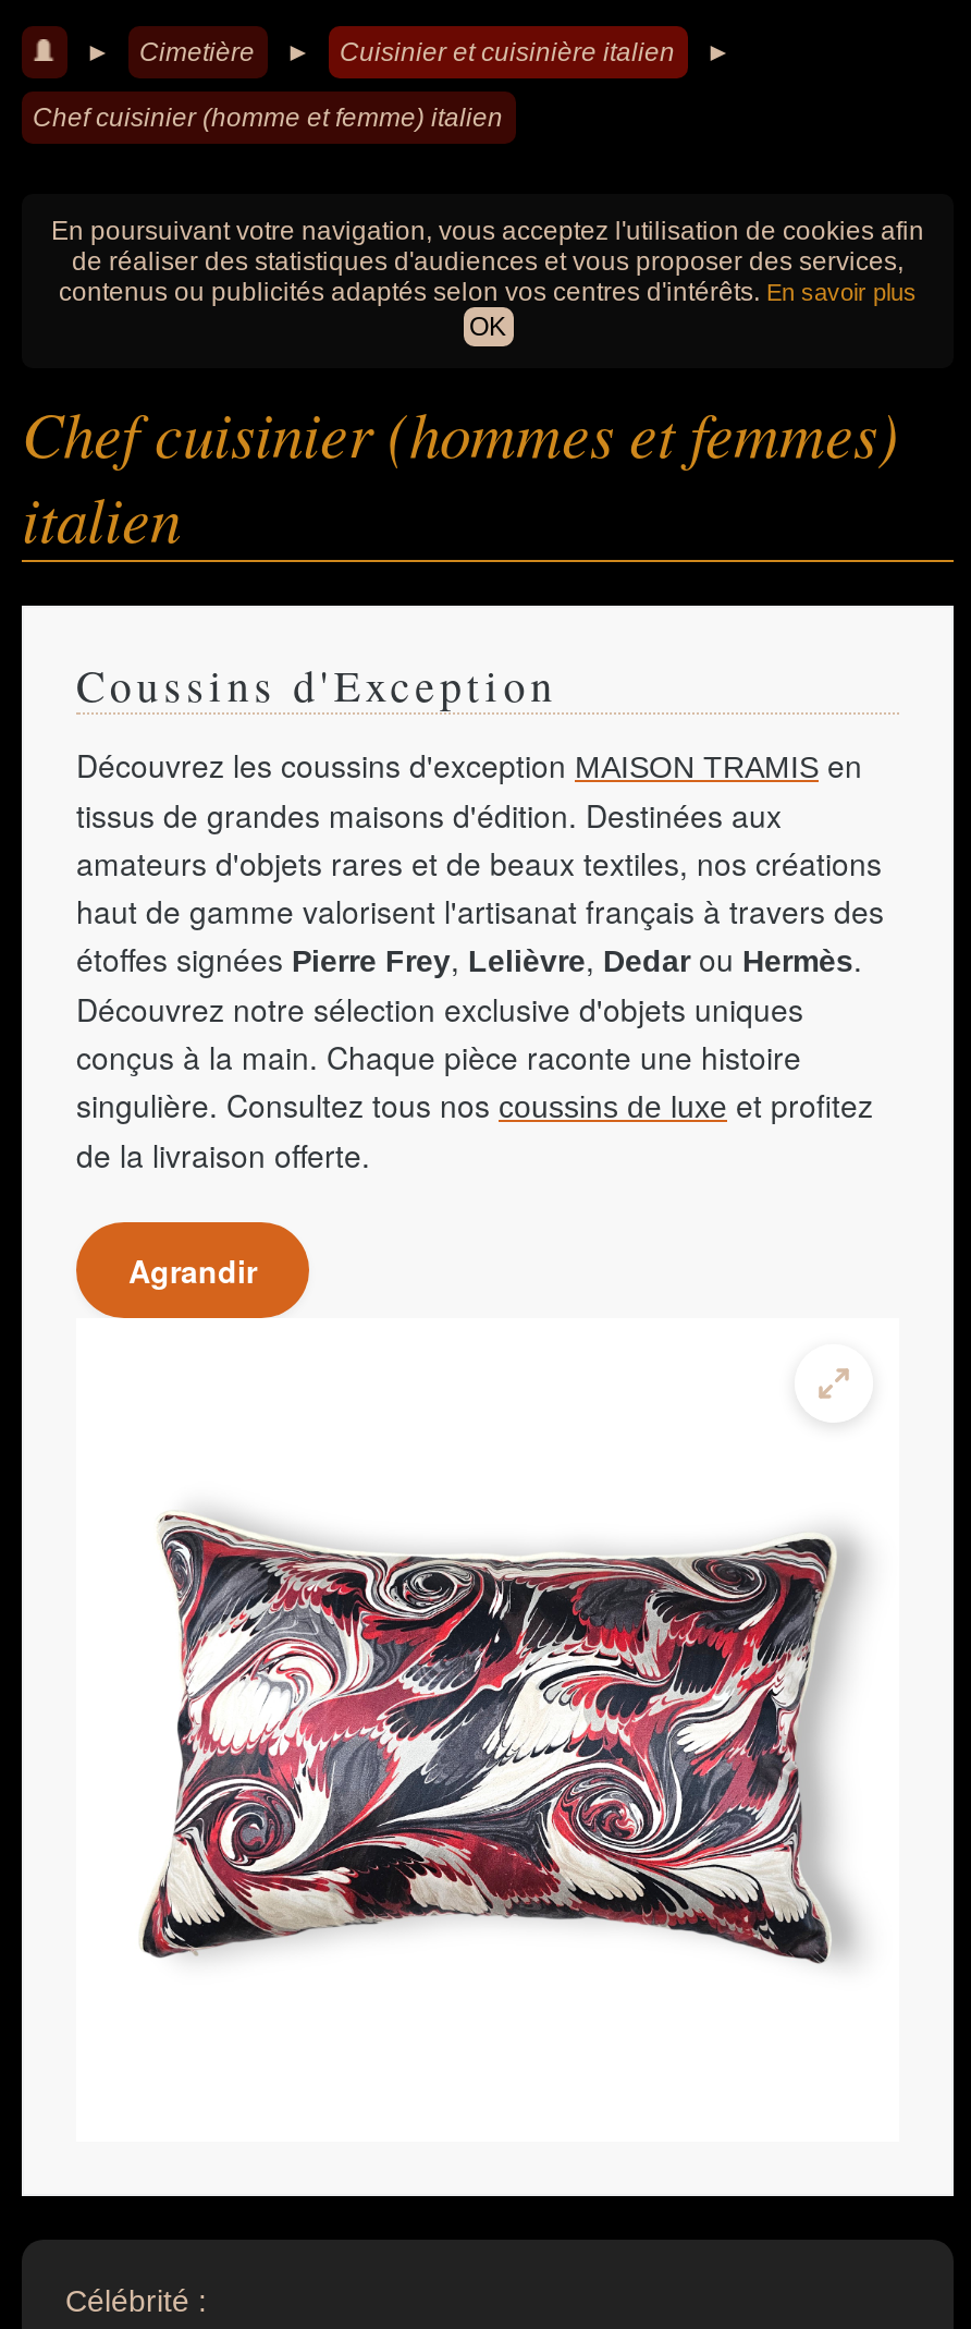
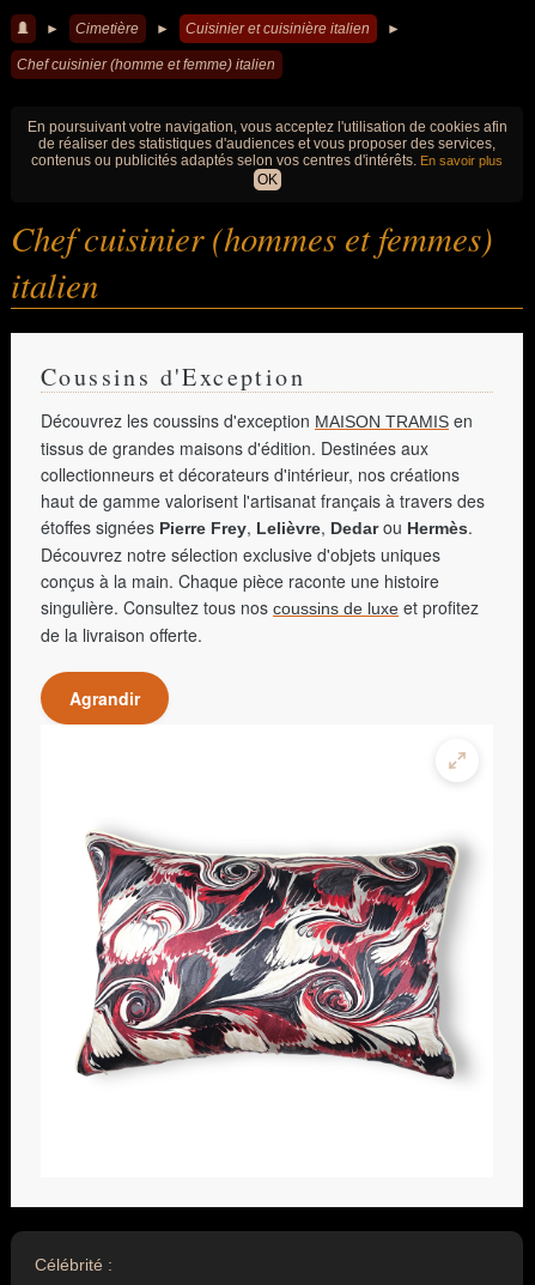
- amateurs d'objets rares et de beaux textiles, nos créations
+ collectionneurs et décorateurs d'intérieur, nos créations
